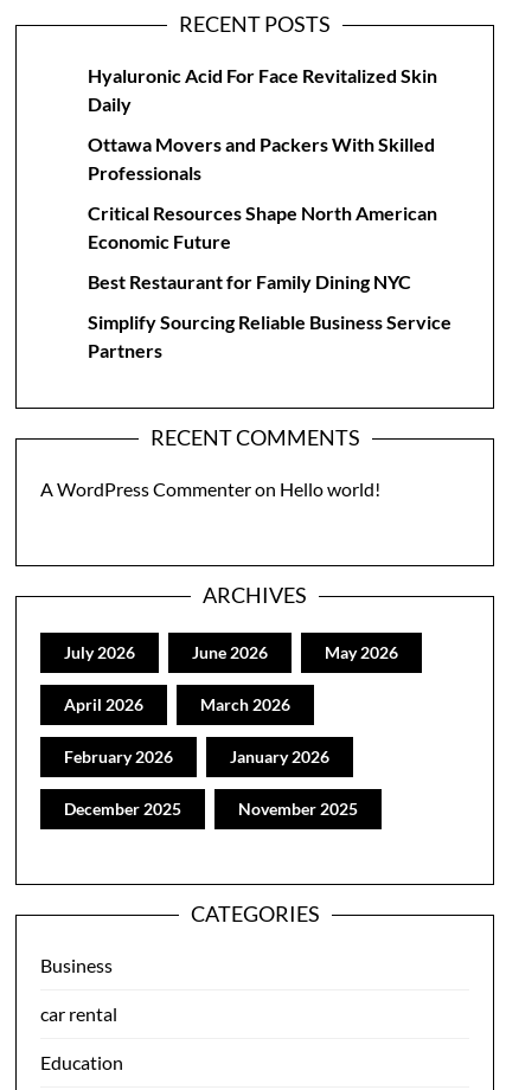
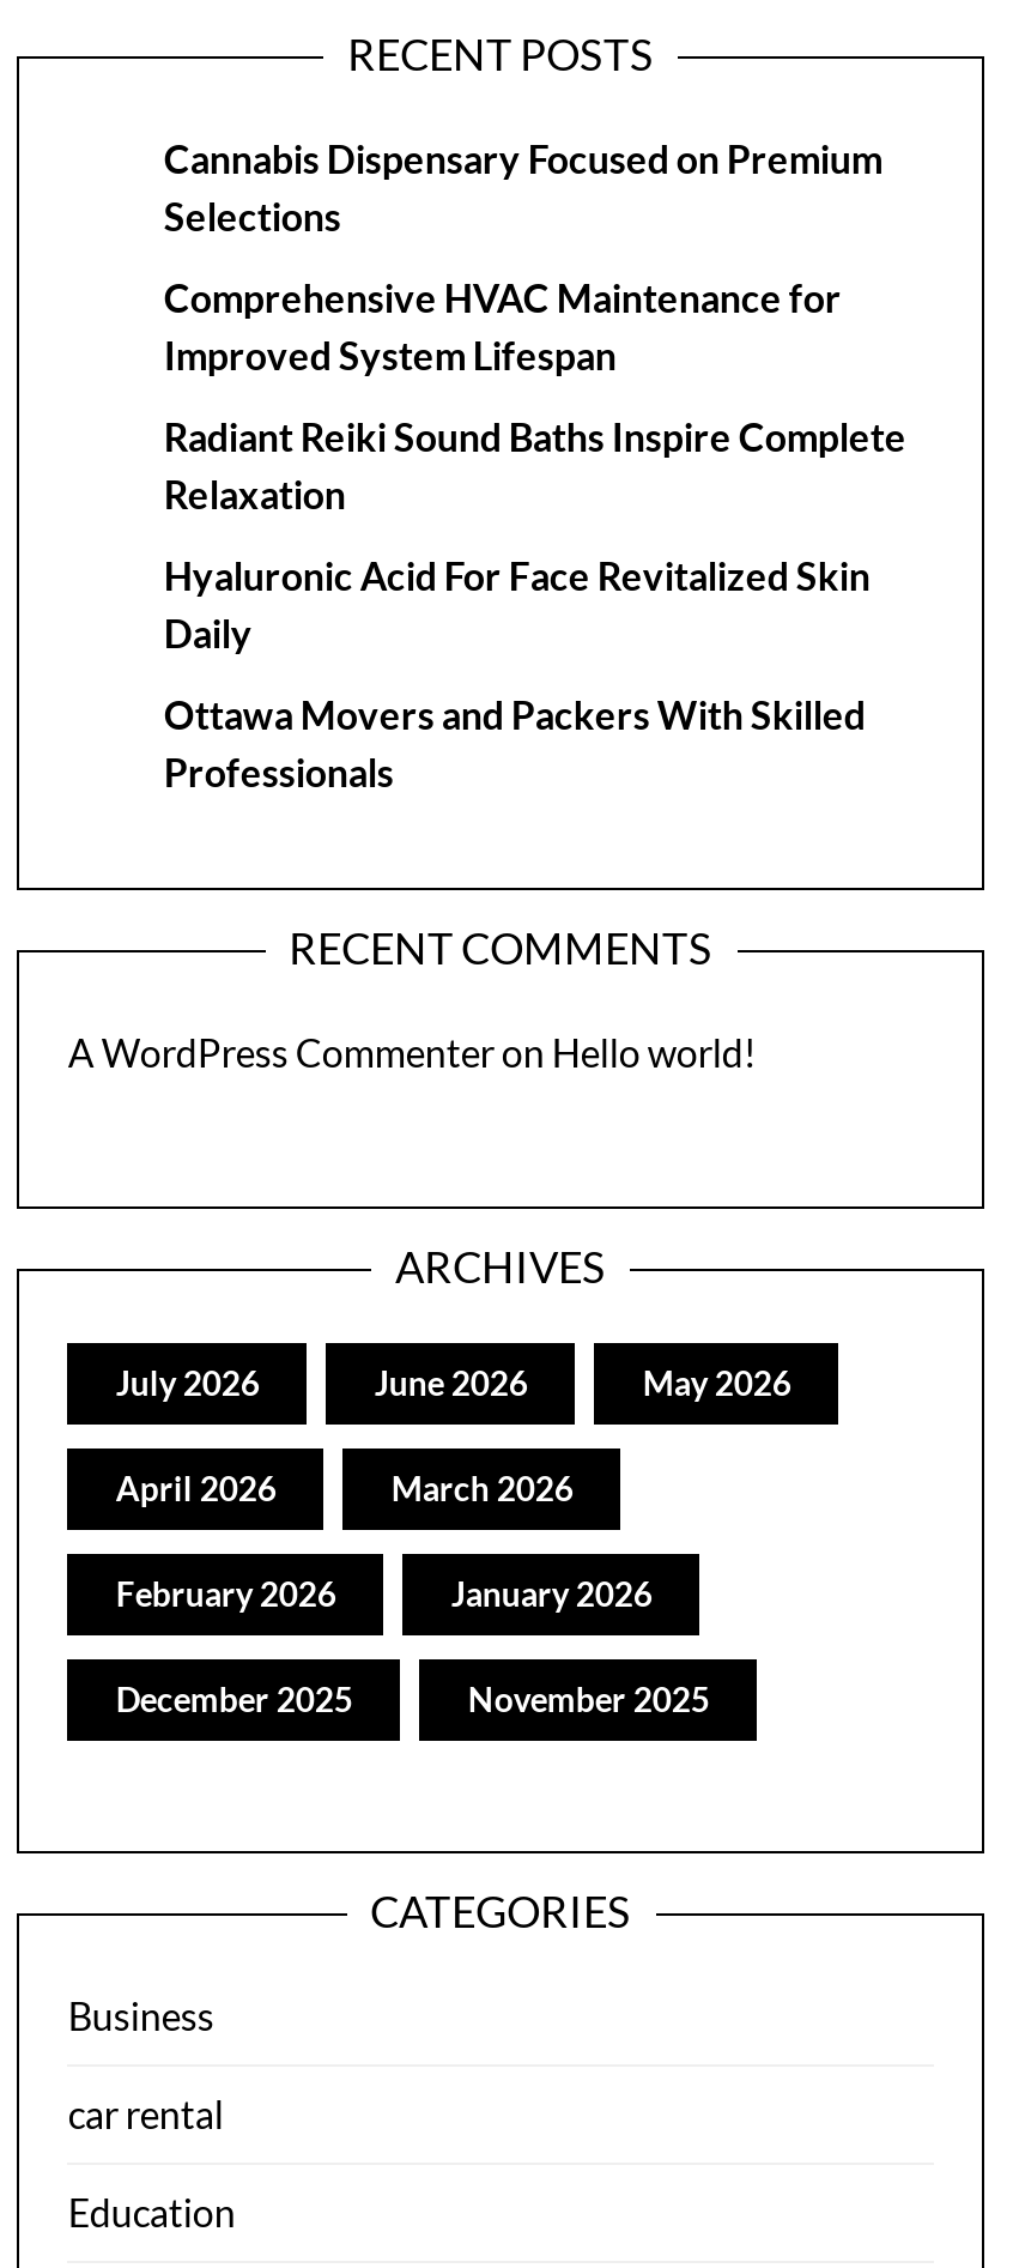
+ Cannabis Dispensary Focused on Premium
+ Selections
+ Comprehensive HVAC Maintenance for
+ Improved System Lifespan
+ Radiant Reiki Sound Baths Inspire Complete
+ Relaxation

moved down: Hyaluronic Acid For Face Revitalized Skin | Daily | Ottawa Movers and Packers With Skilled | Professionals

- Critical Resources Shape North American
- Economic Future
- Best Restaurant for Family Dining NYC
- Simplify Sourcing Reliable Business Service
- Partners
